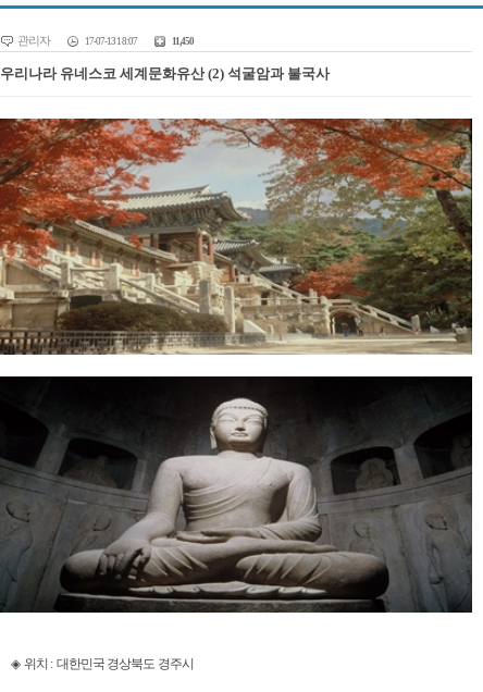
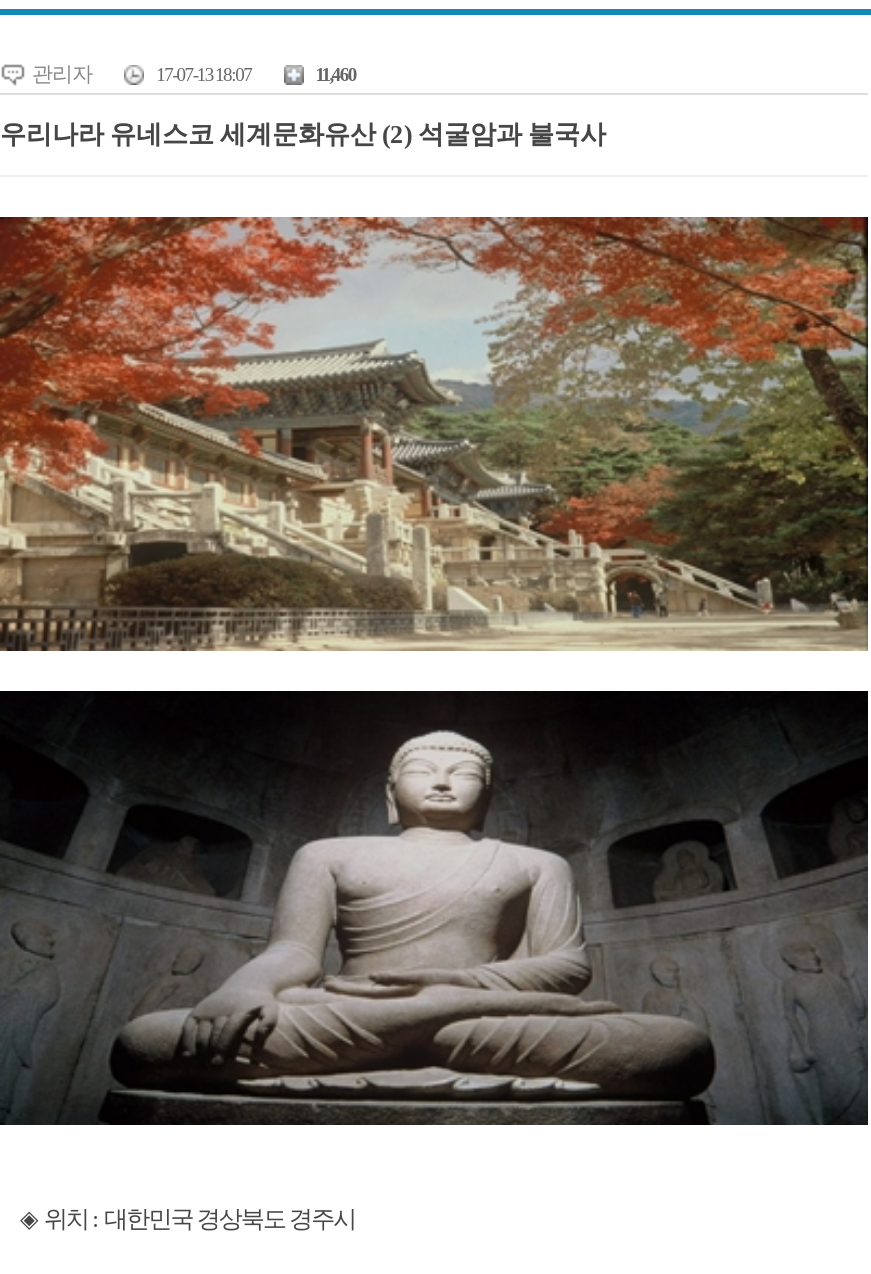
- 11,450
+ 11,460
